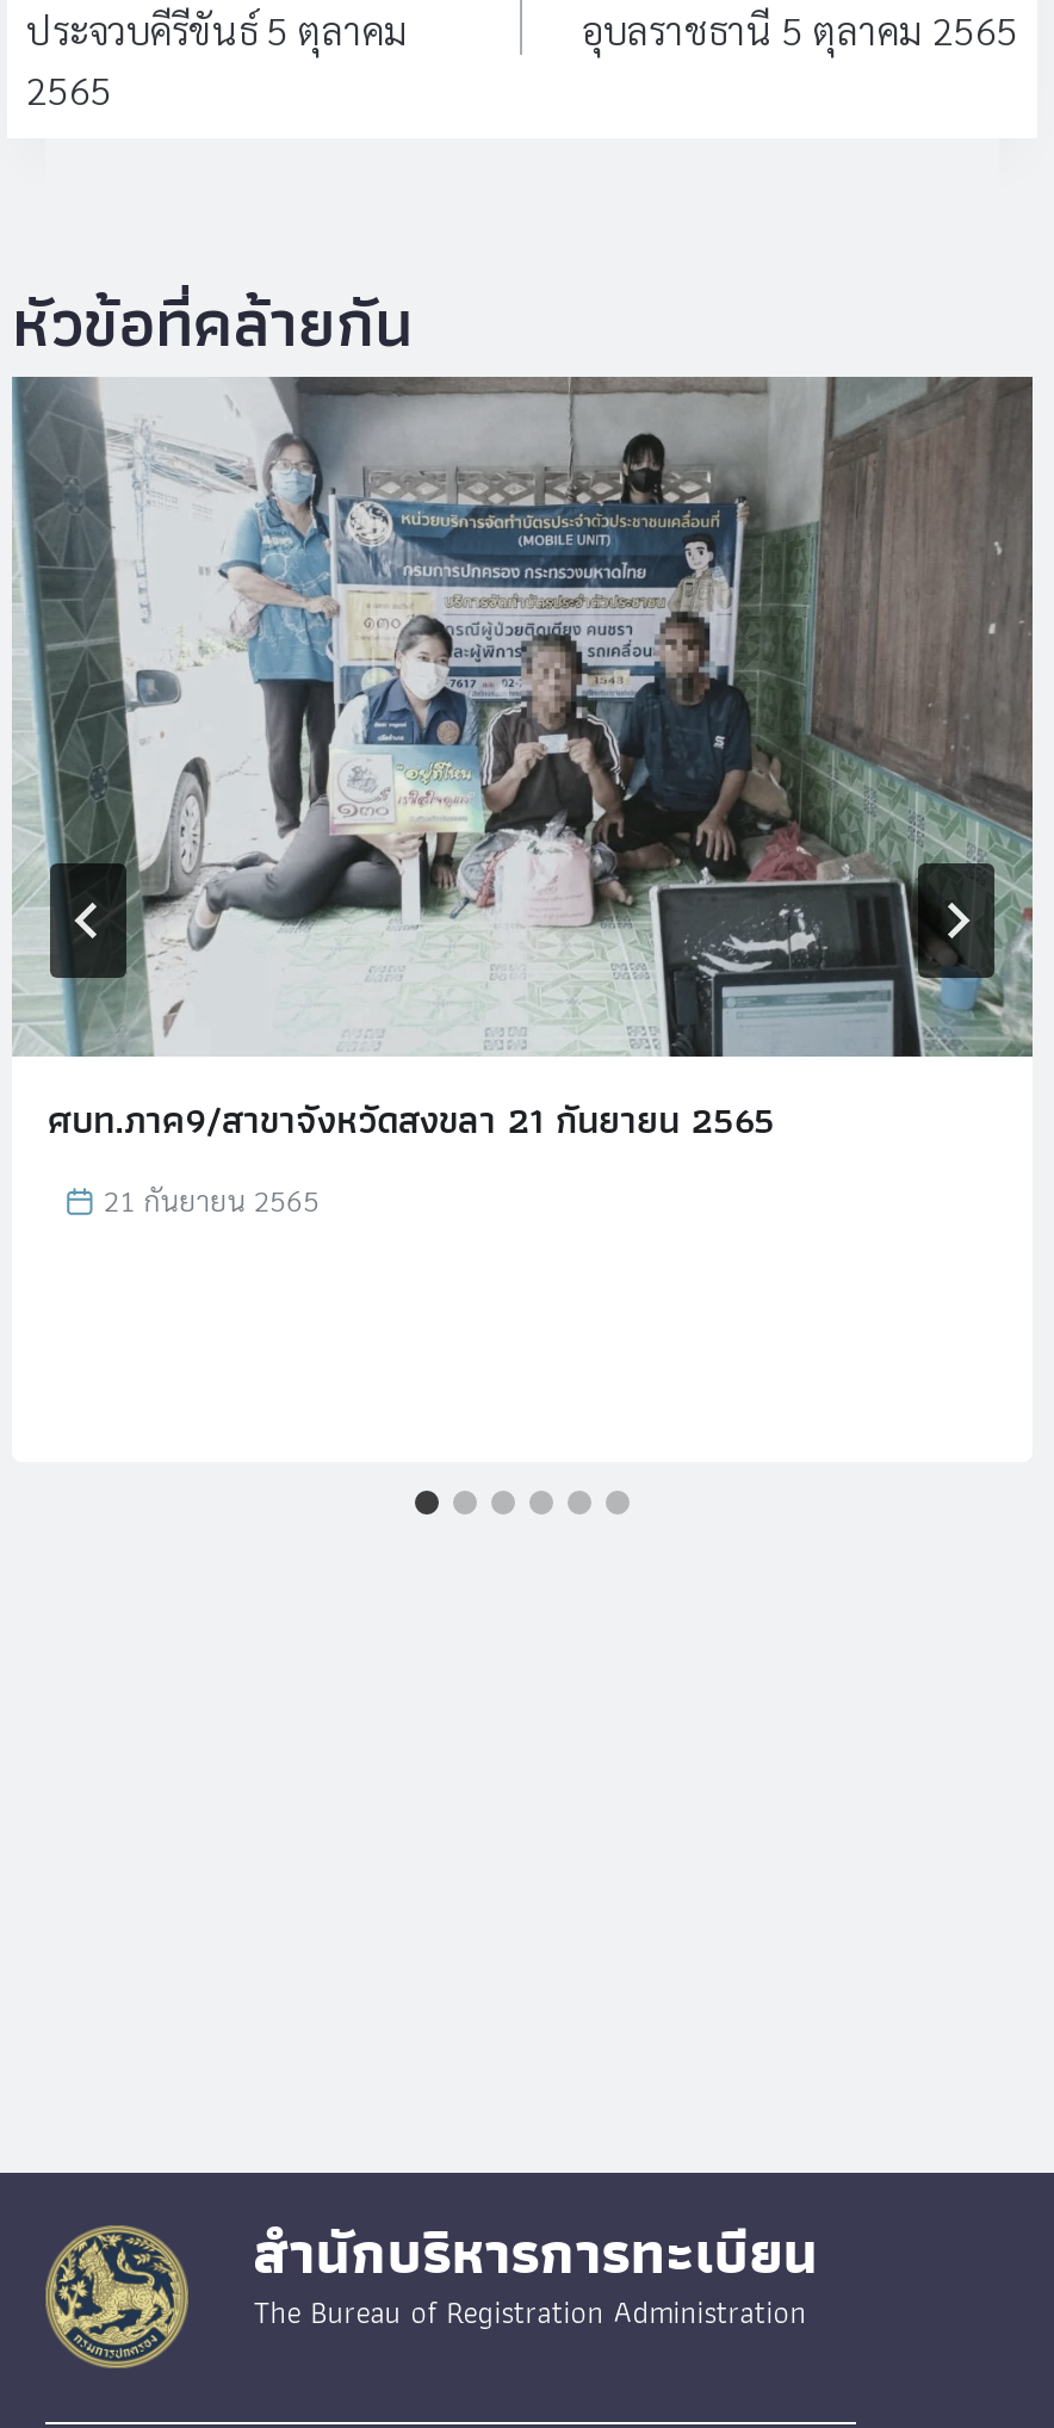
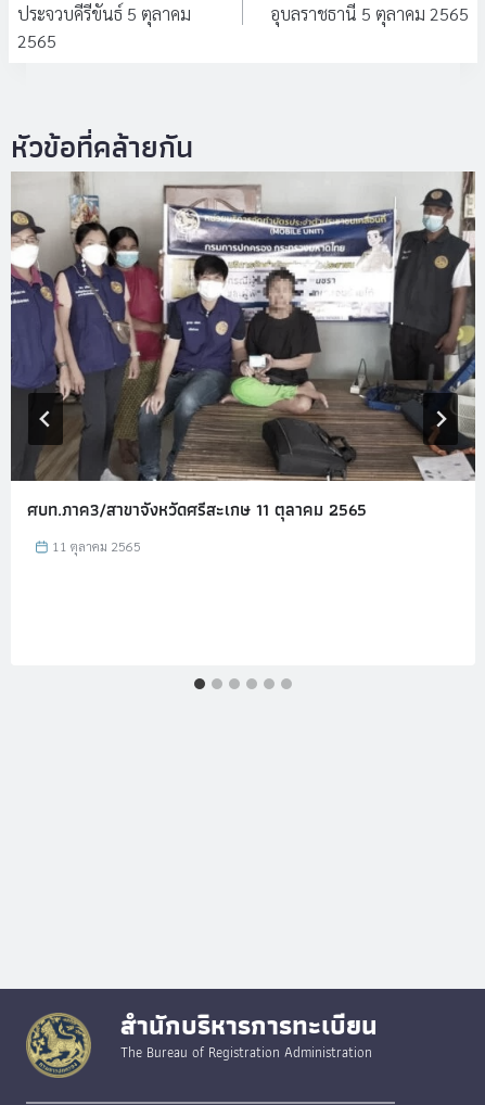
- [image]
- ศบท.ภาค9/สาขาจังหวัดสงขลา 21 กันยายน 2565
+ [image]
+ ศบท.ภาค3/สาขาจังหวัดศรีสะเกษ 11 ตุลาคม 2565

- 21 กันยายน 2565
+ 11 ตุลาคม 2565
